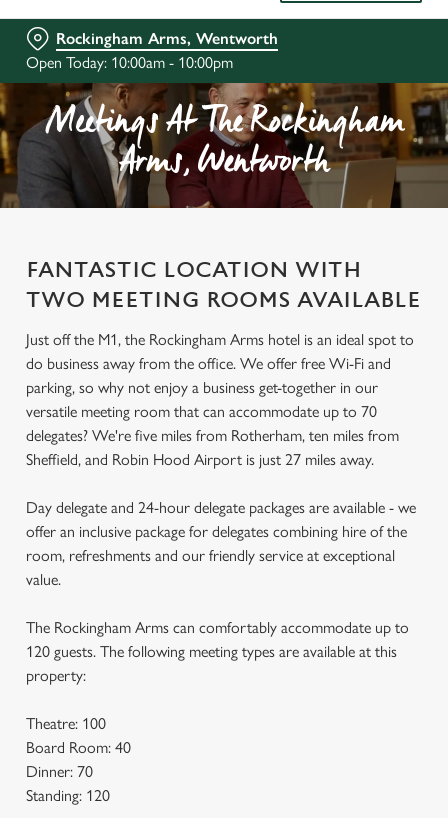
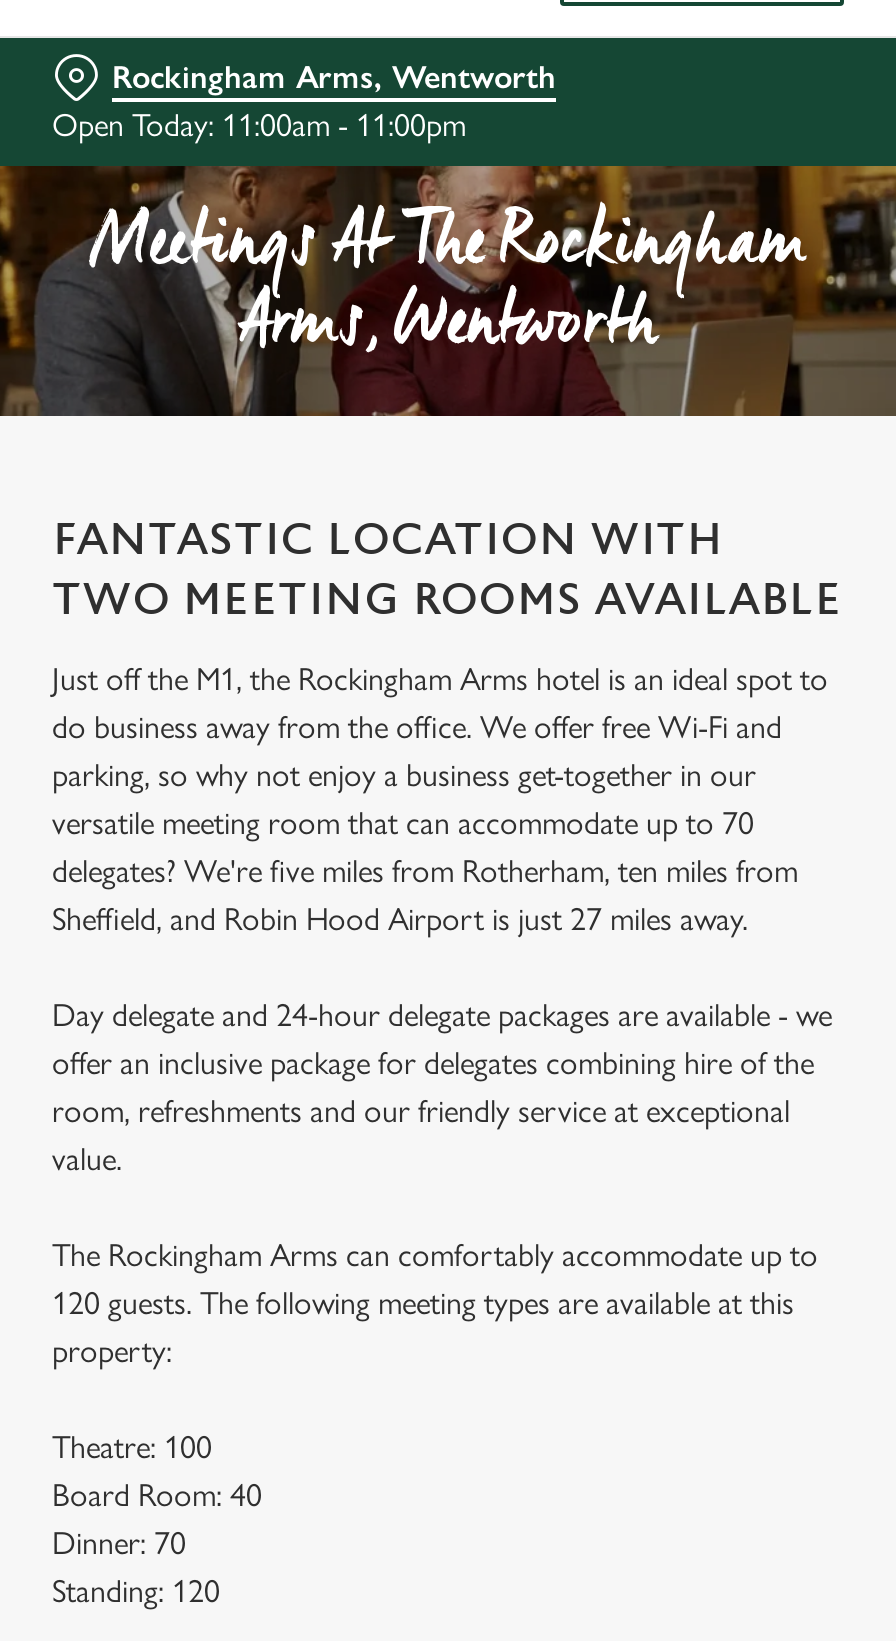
- Open Today: 10:00am - 10:00pm
+ Open Today: 11:00am - 11:00pm
